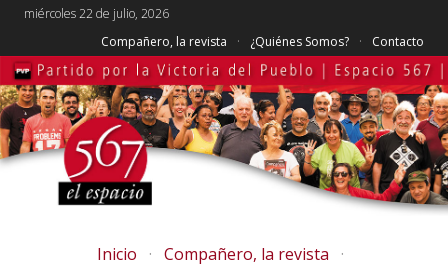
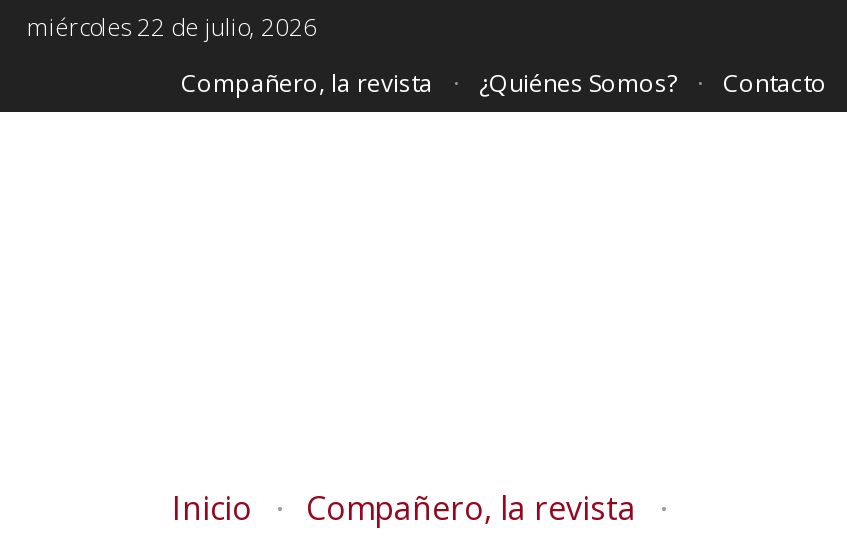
- [image]
